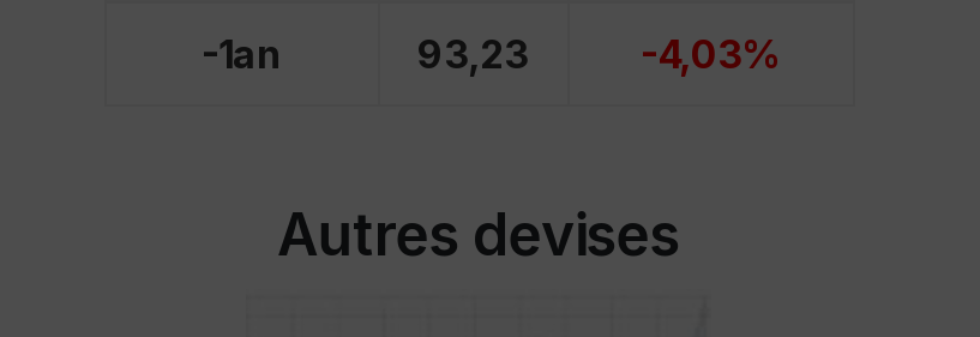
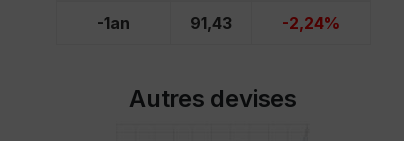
- 93,23
+ 91,43

- -4,03%
+ -2,24%
